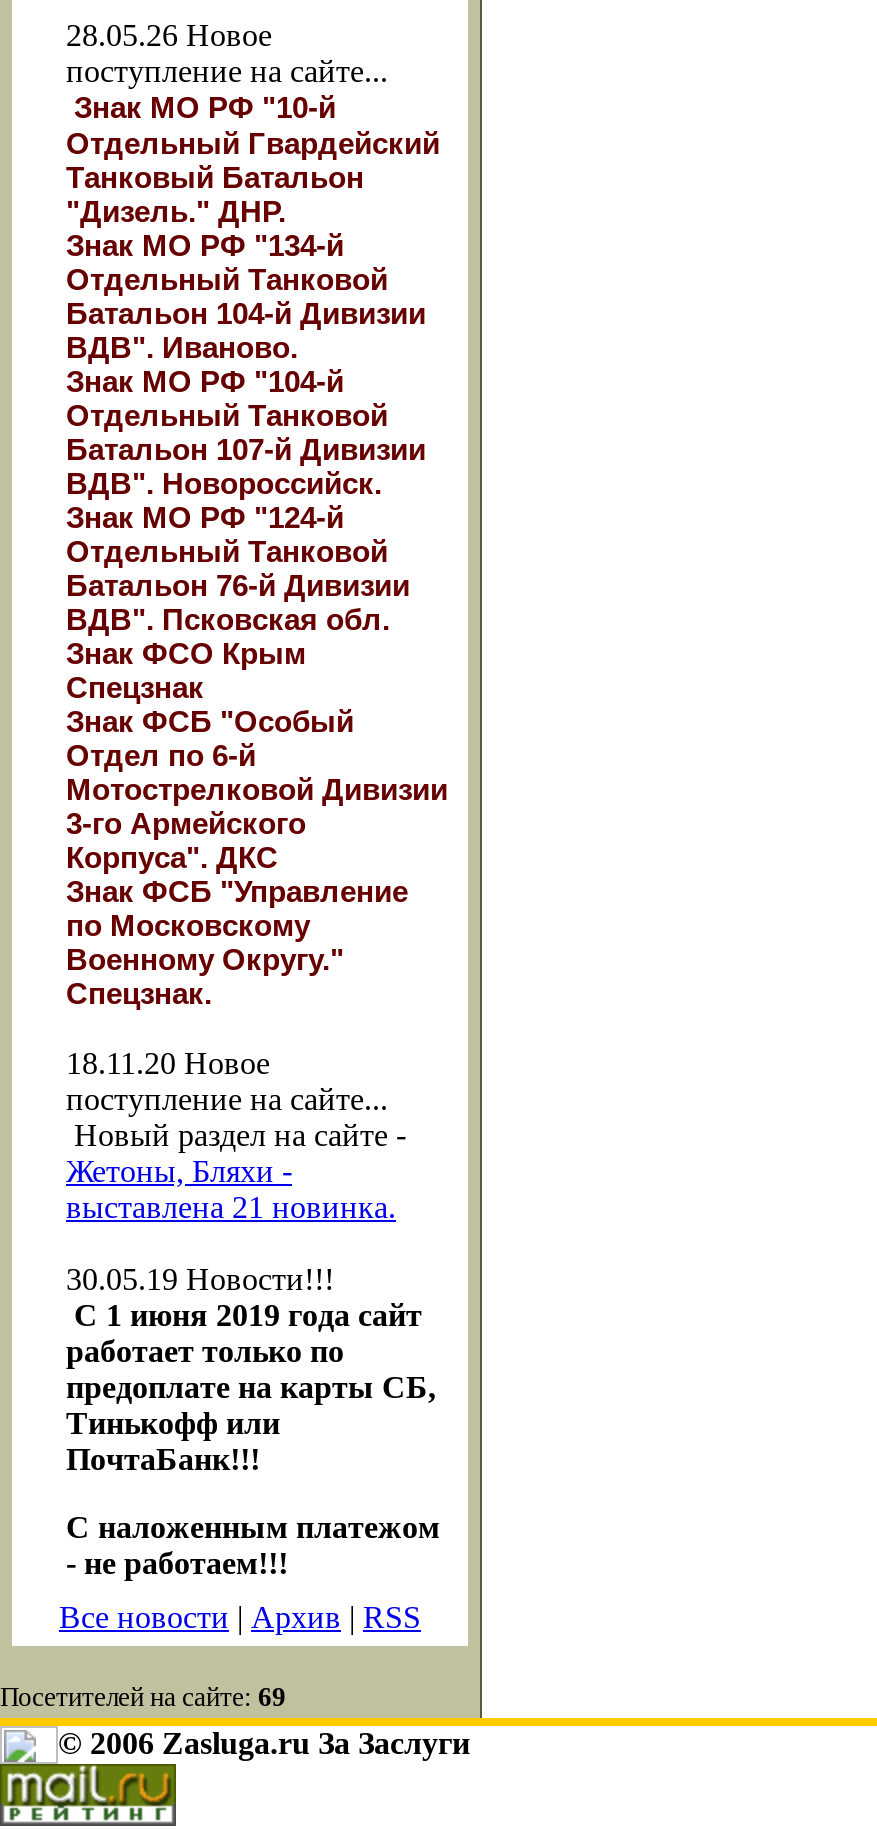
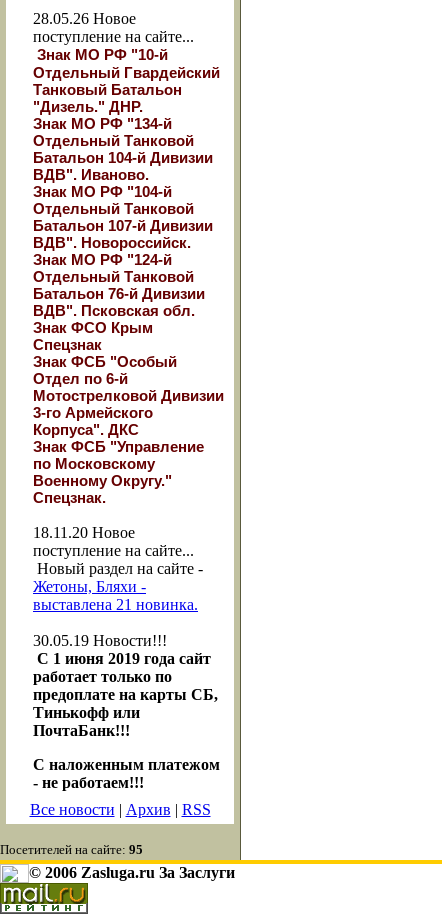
- Посетителей на сайте: 69
+ Посетителей на сайте: 95
